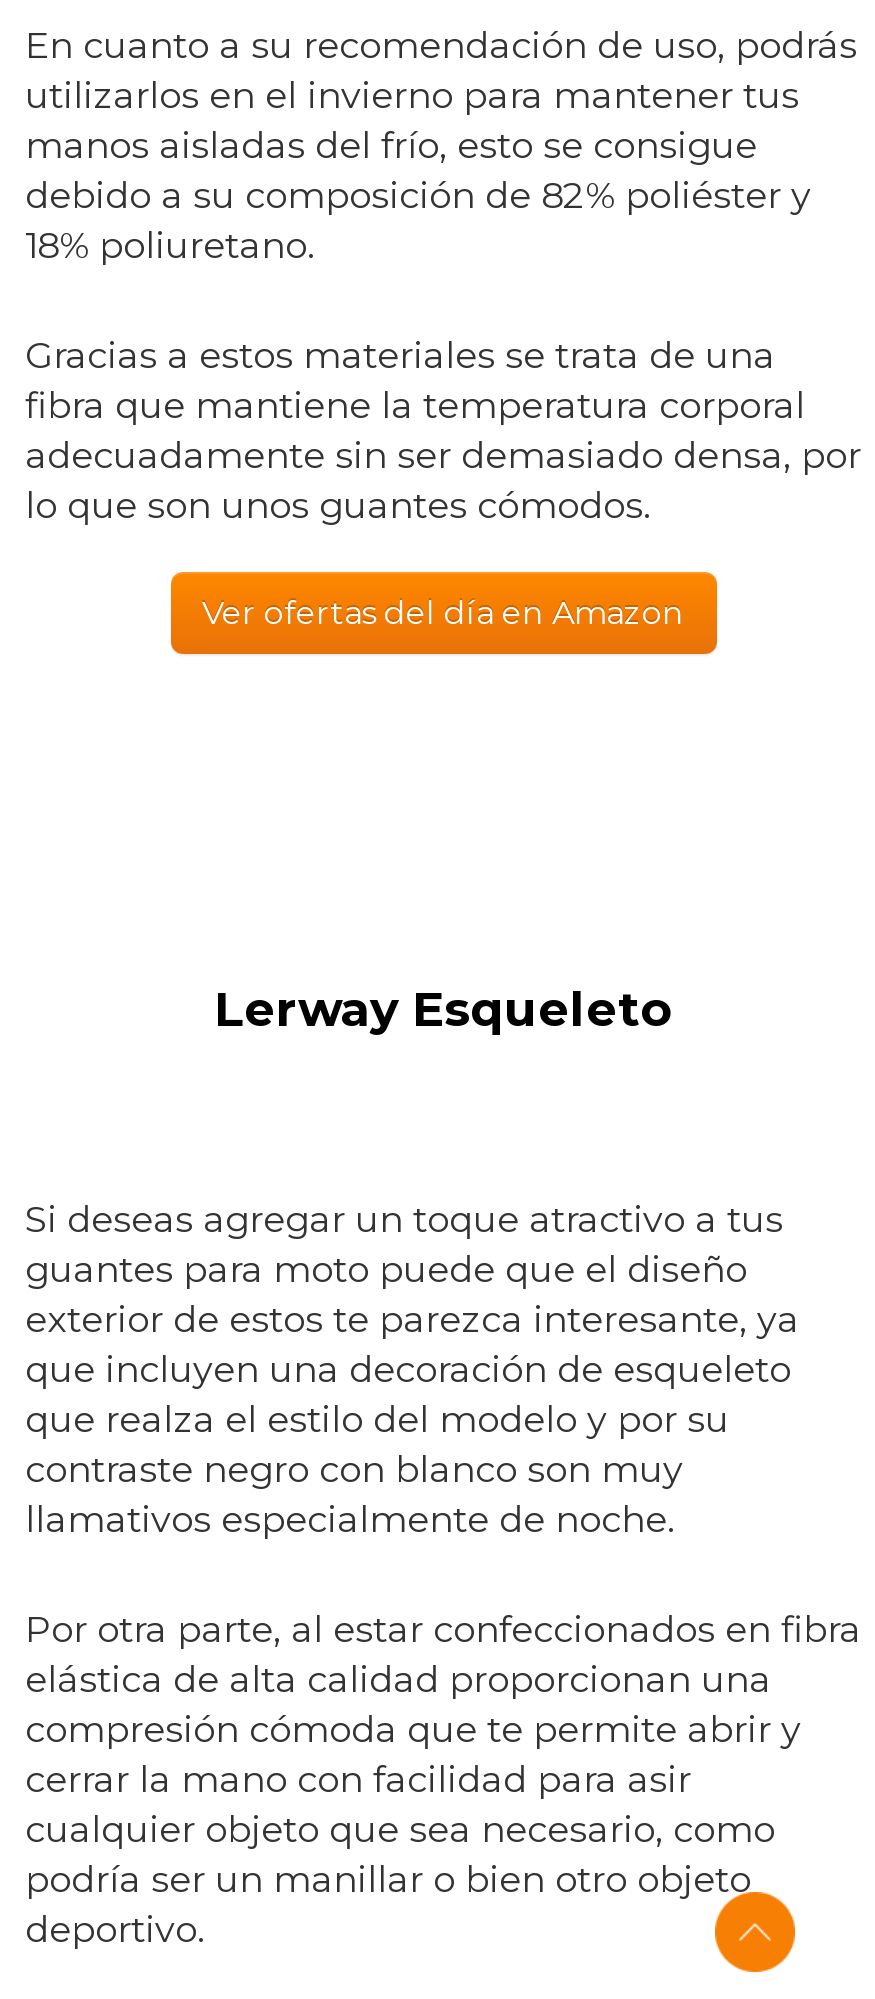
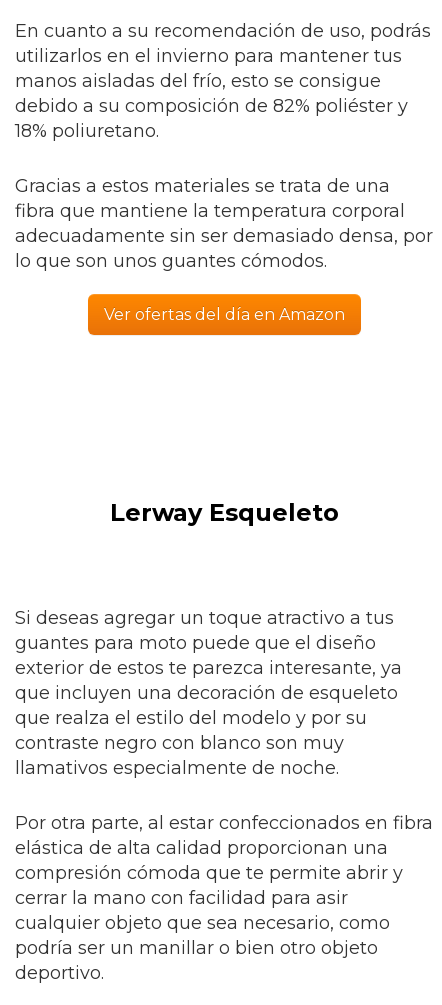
- [image]
